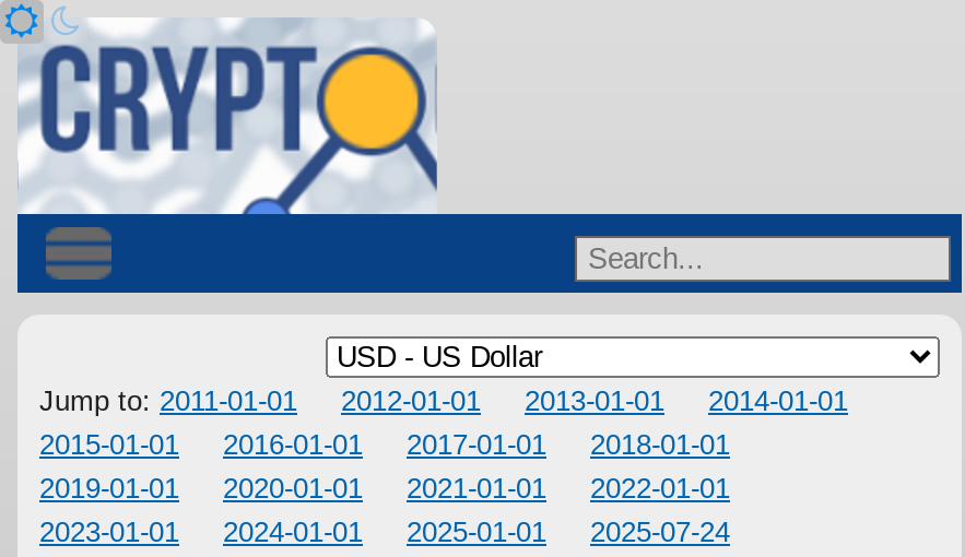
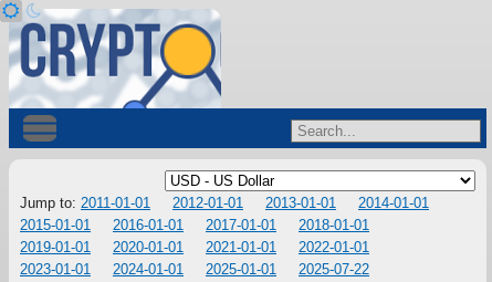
- 2023-01-01 2024-01-01 2025-01-01 2025-07-24
+ 2023-01-01 2024-01-01 2025-01-01 2025-07-22
